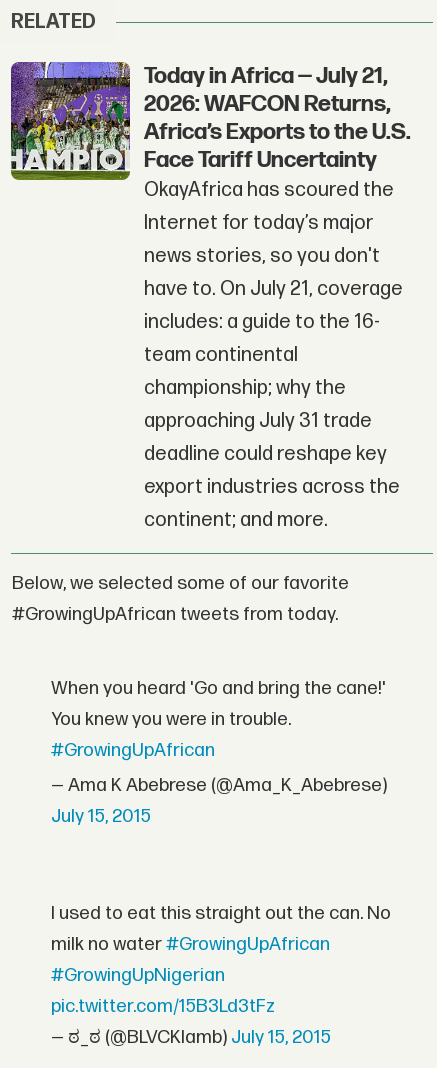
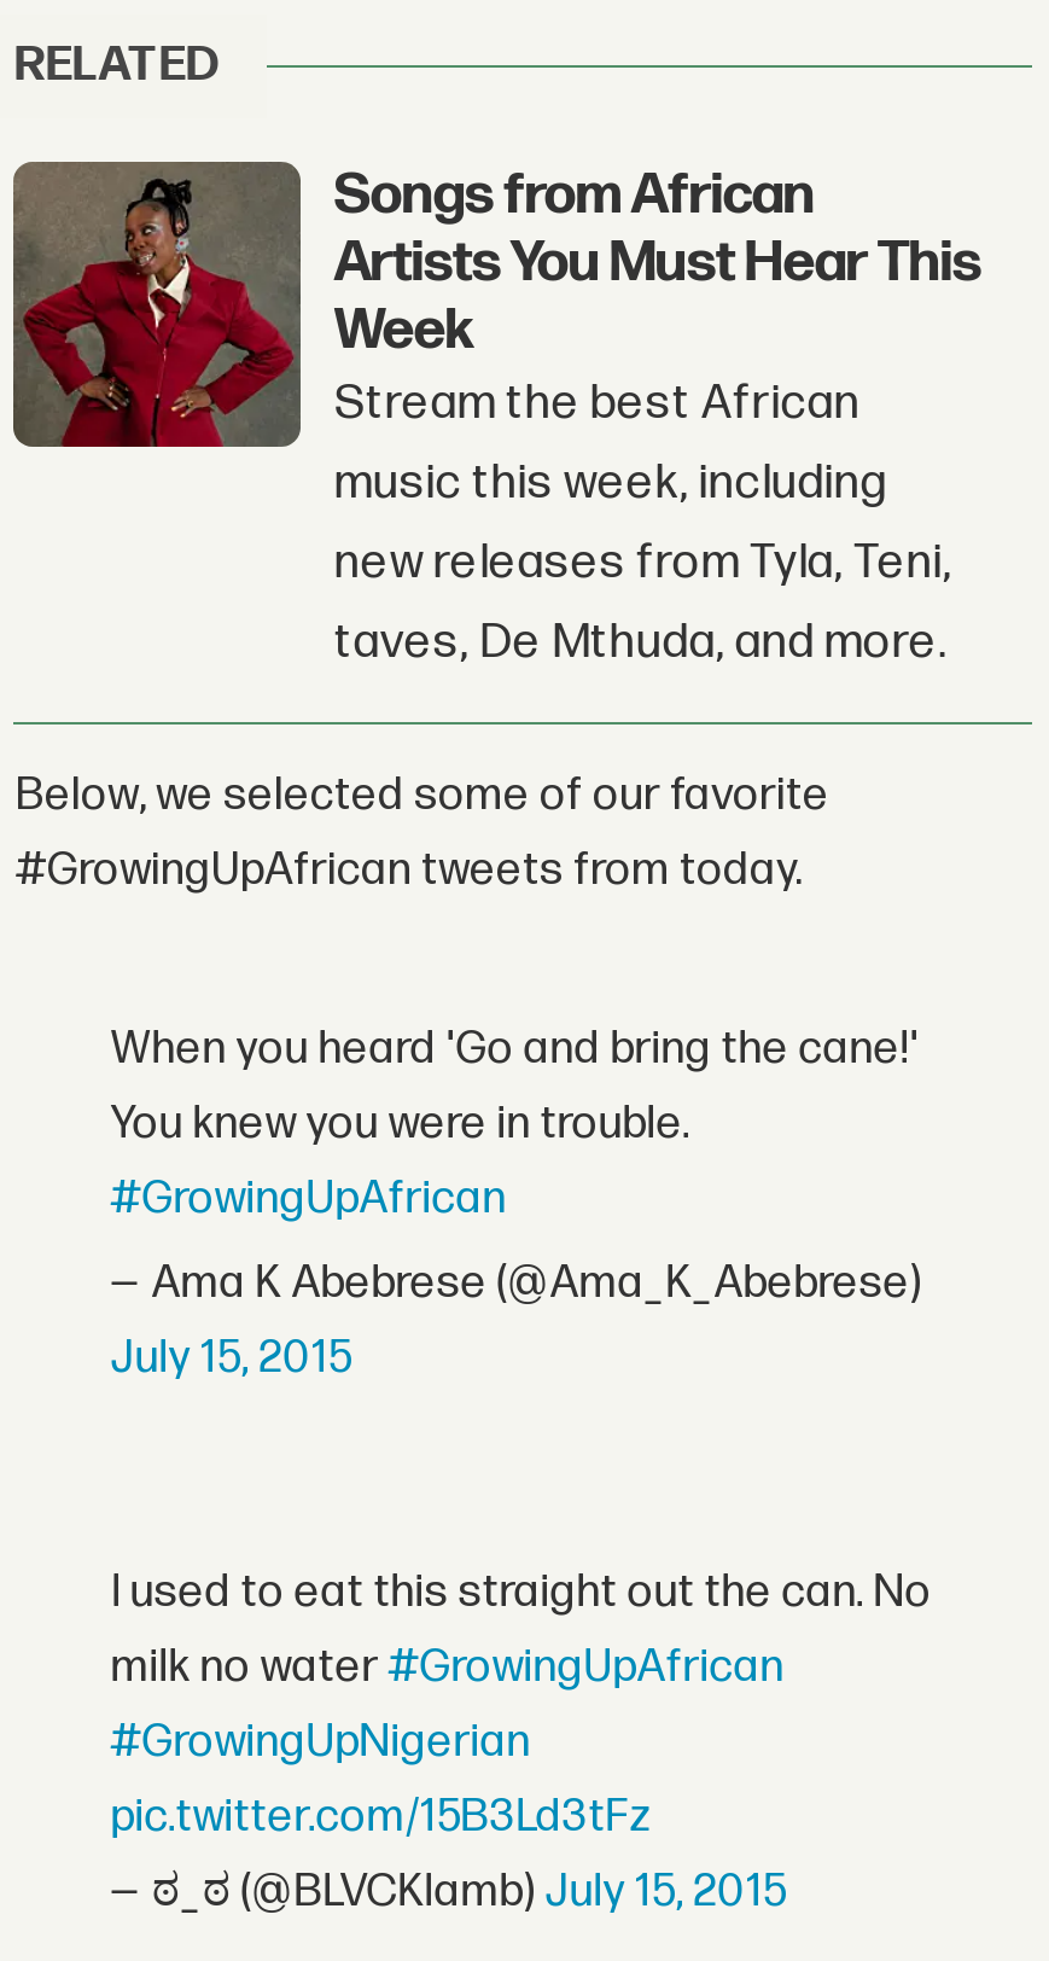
- [image]
- Today in Africa — July 21,
- 2026: WAFCON Returns,
- Africa’s Exports to the U.S.
- Face Tariff Uncertainty
- OkayAfrica has scoured the
- Internet for today’s major
- news stories, so you don't
- have to. On July 21, coverage
- includes: a guide to the 16-
- team continental
- championship; why the
- approaching July 31 trade
- deadline could reshape key
- export industries across the
- continent; and more.
+ [image]
+ Songs from African
+ Artists You Must Hear This
+ Week
+ Stream the best African
+ music this week, including
+ new releases from Tyla, Teni,
+ taves, De Mthuda, and more.
